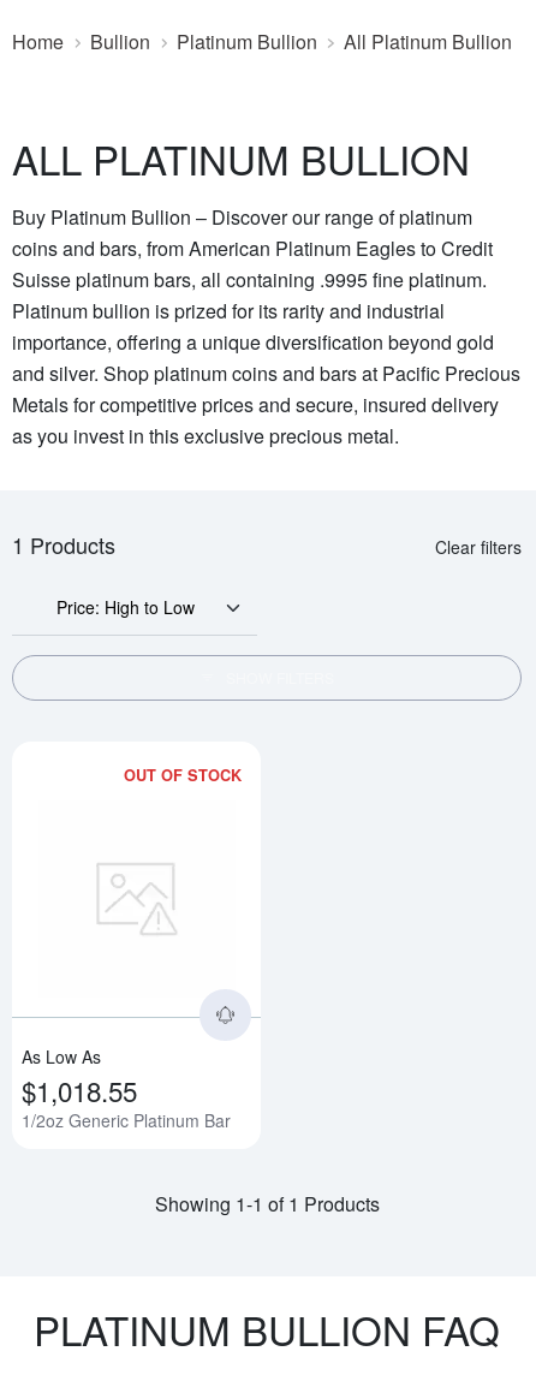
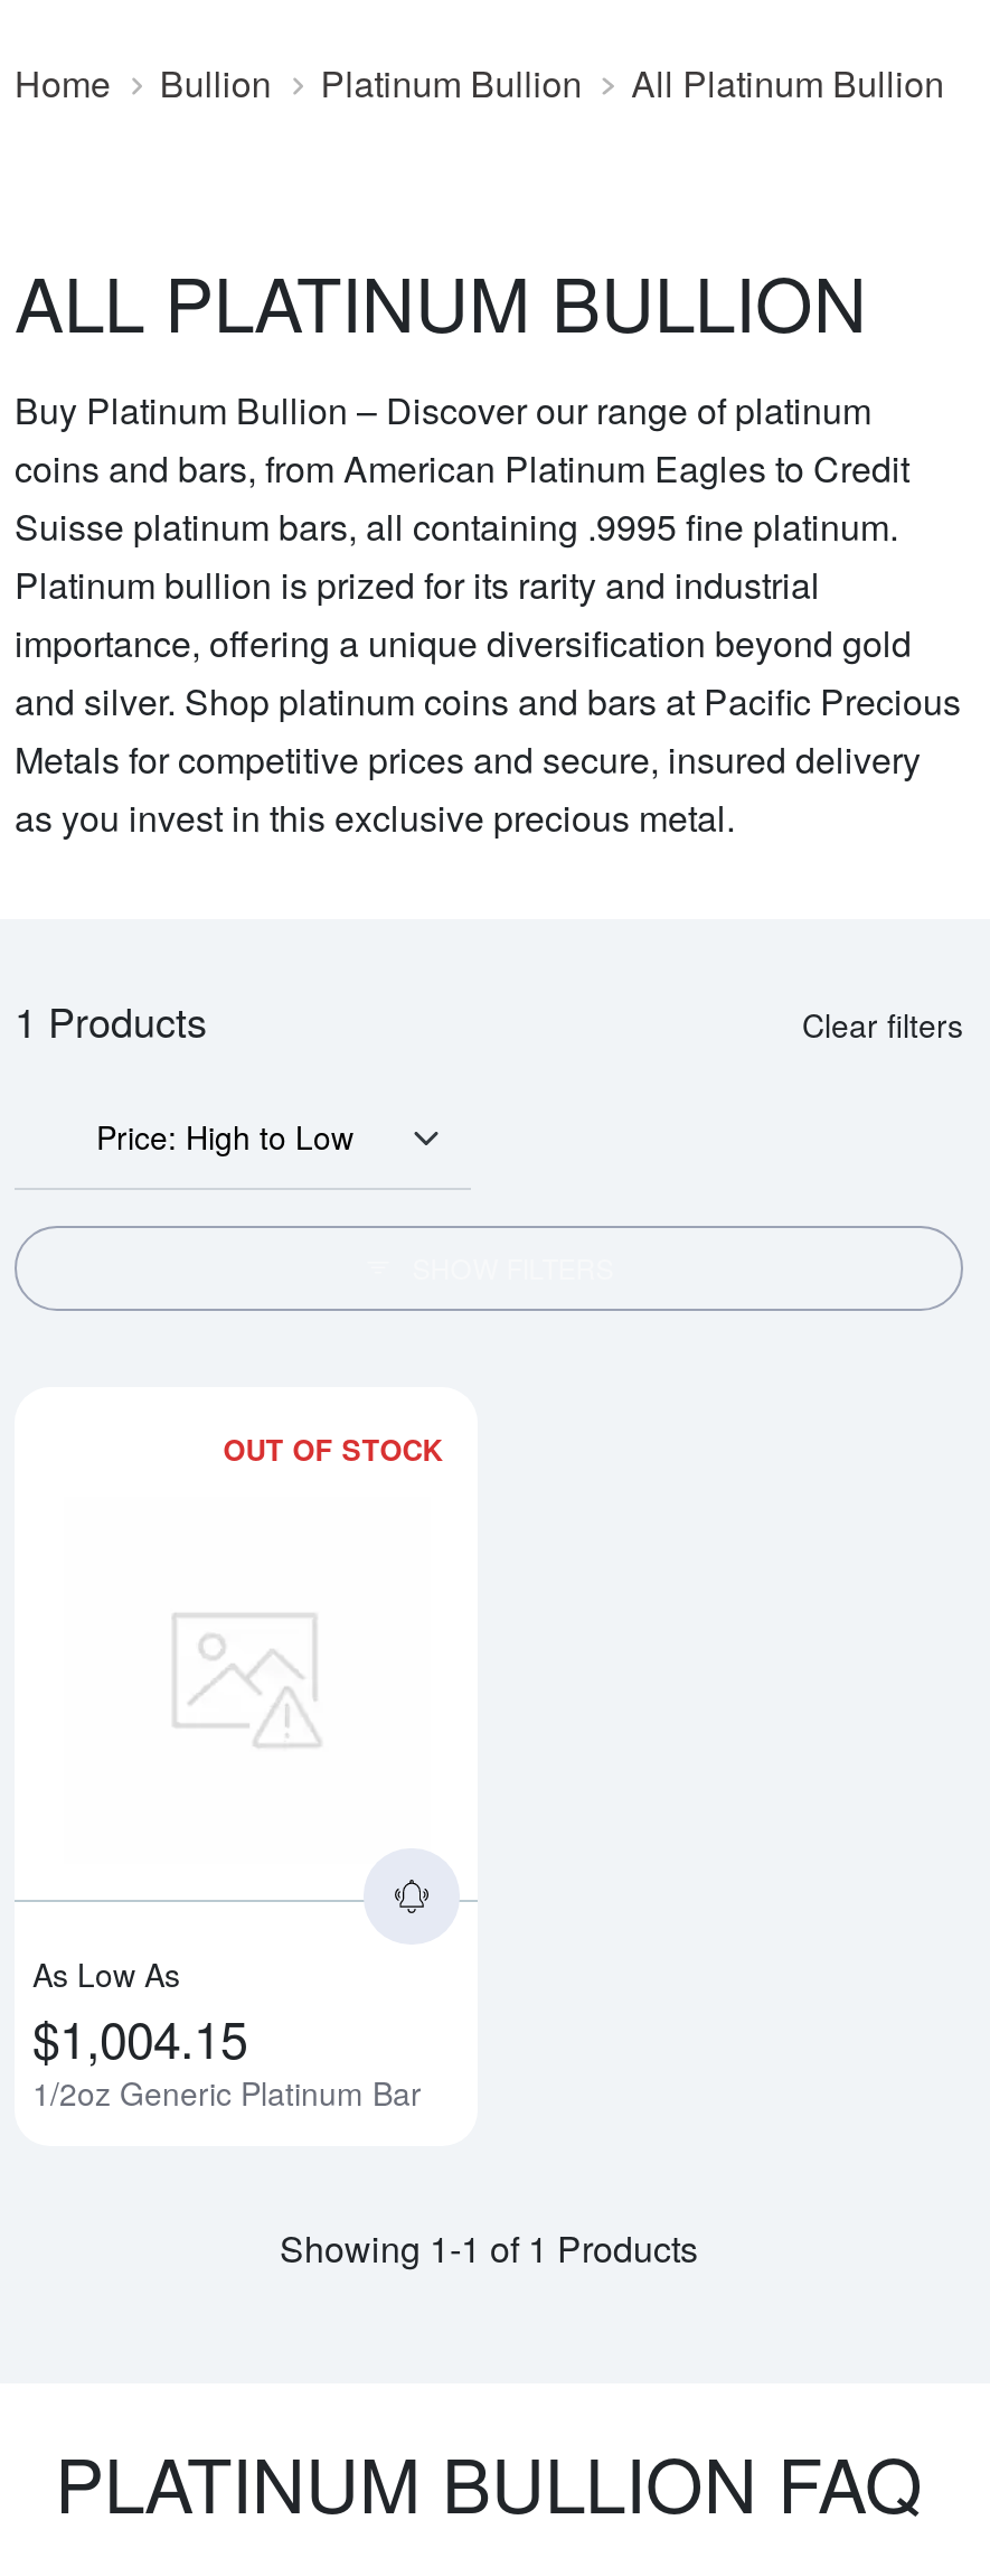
- $1,018.55
+ $1,004.15
